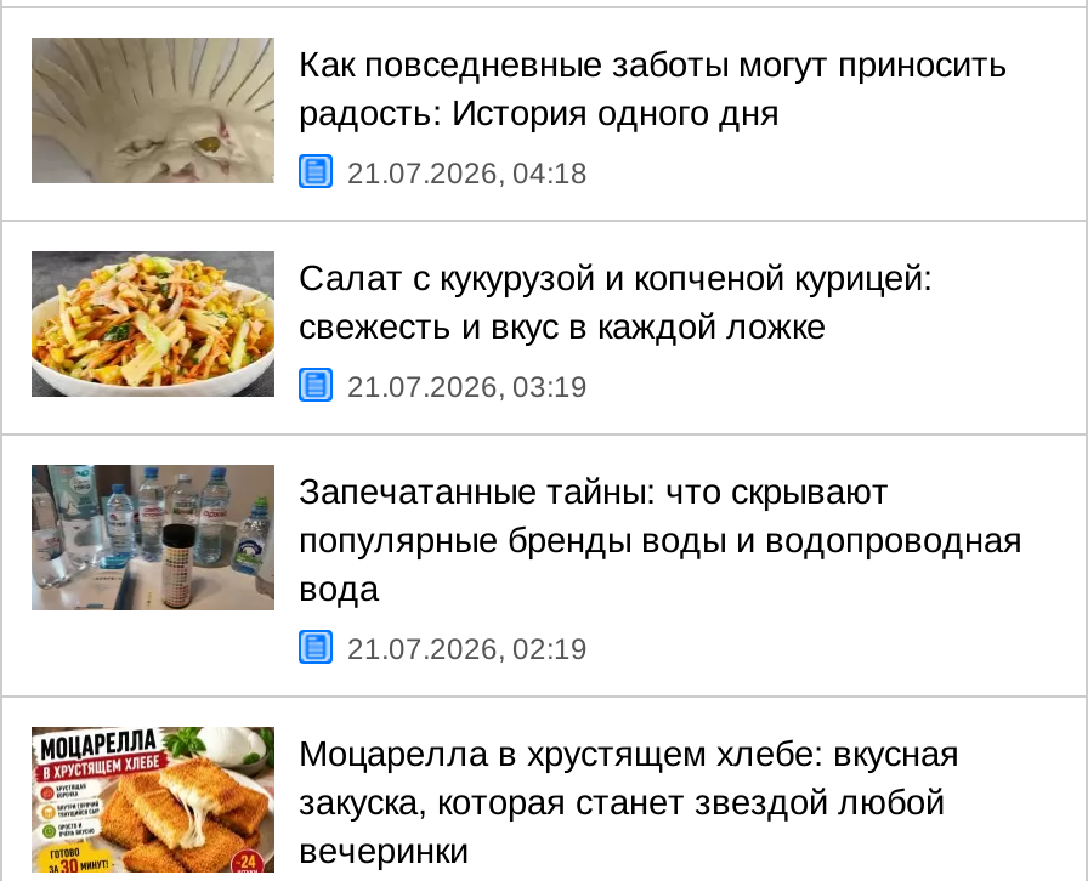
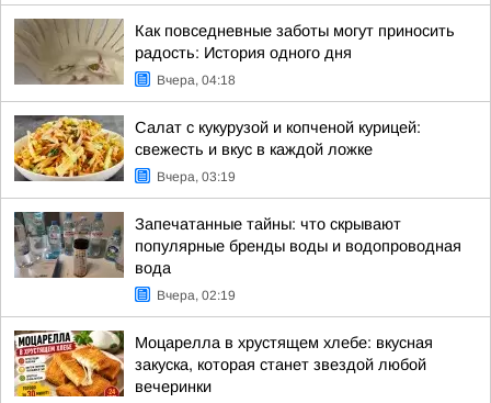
- 21.07.2026, 04:18
+ Вчера, 04:18

- 21.07.2026, 03:19
+ Вчера, 03:19

- 21.07.2026, 02:19
+ Вчера, 02:19
